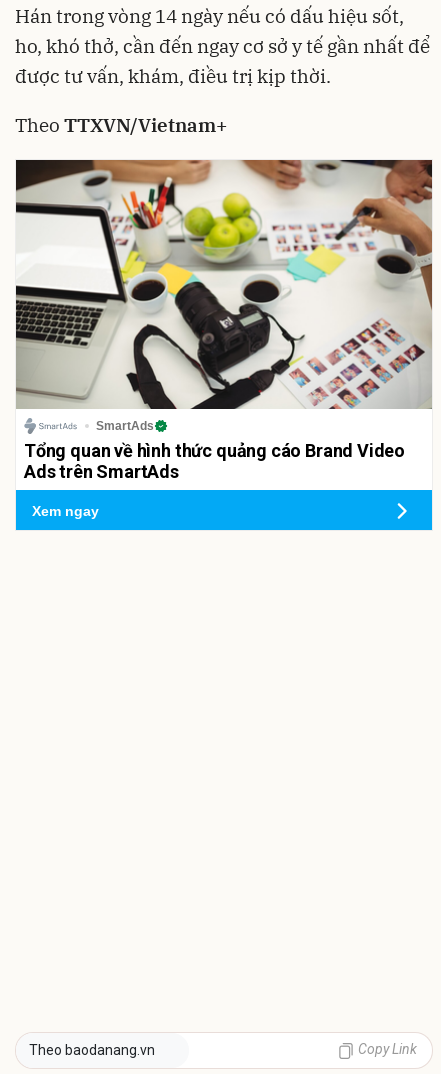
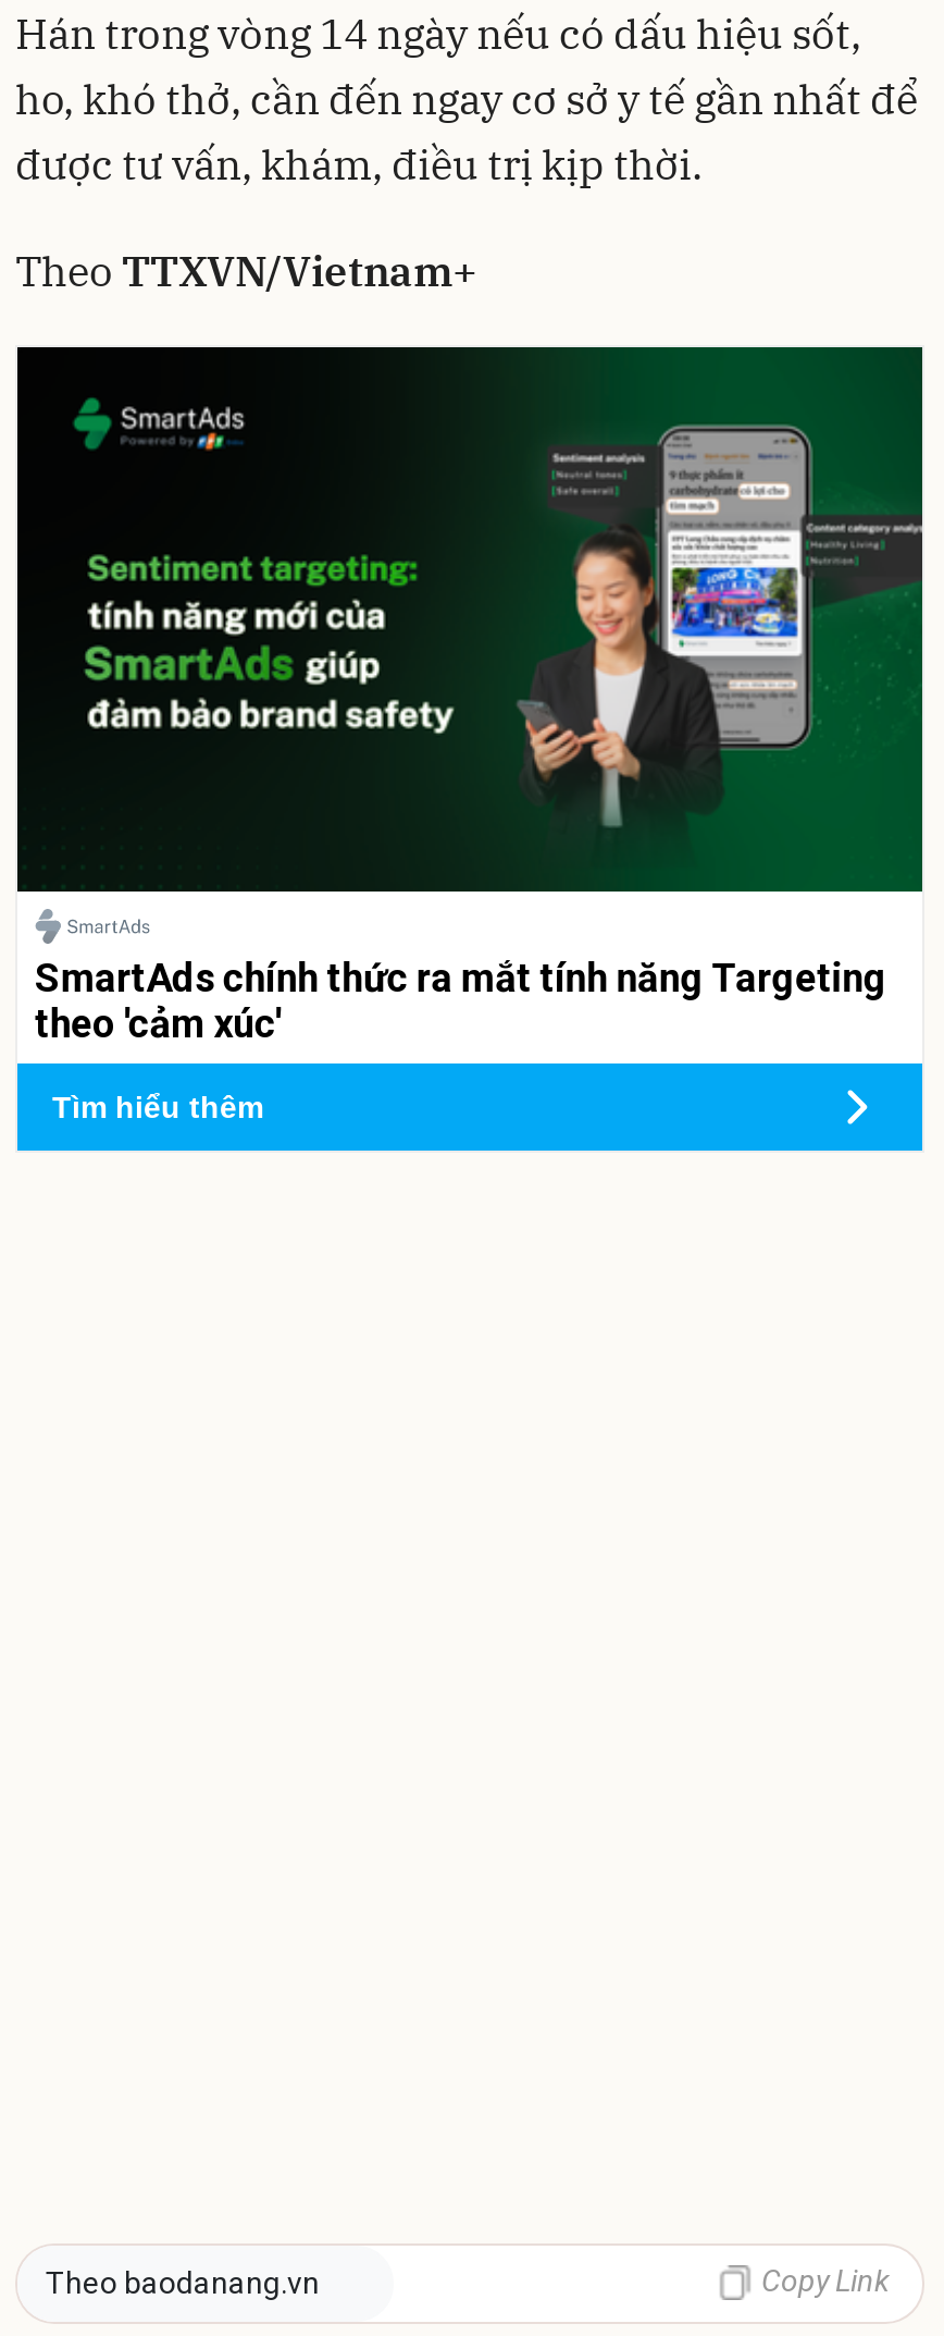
- [image]
- SmartAds
- Tổng quan về hình thức quảng cáo Brand Video
- Ads trên SmartAds
+ [image]
+ SmartAds chính thức ra mắt tính năng Targeting
+ theo 'cảm xúc'

- Xem ngay
+ Tìm hiểu thêm
